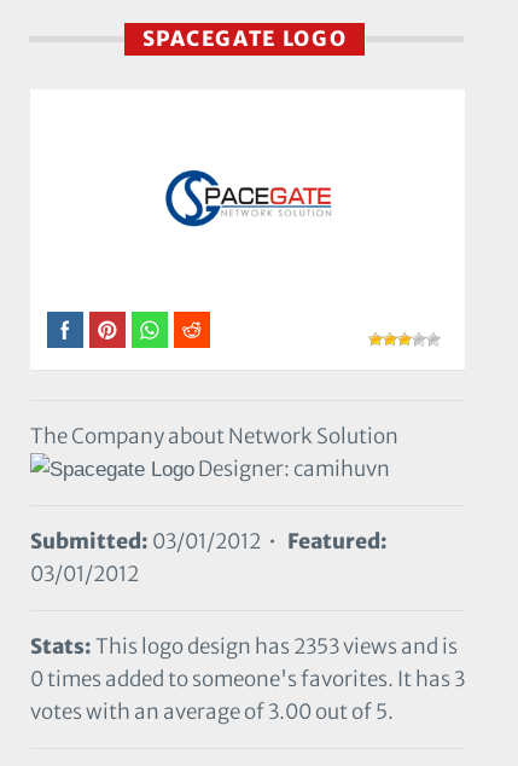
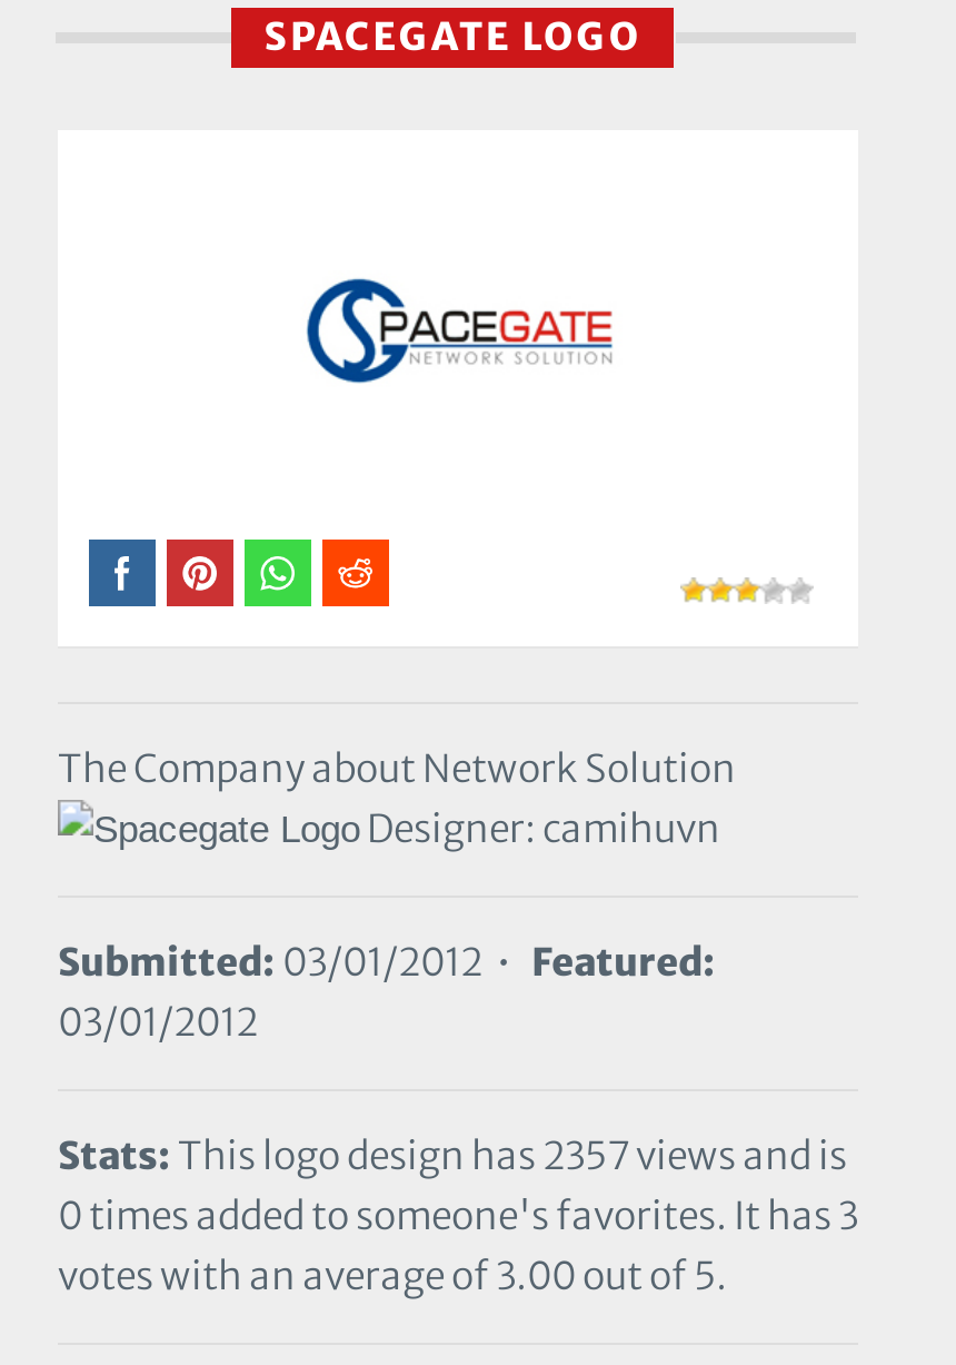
- Stats: This logo design has 2353 views and is
+ Stats: This logo design has 2357 views and is
